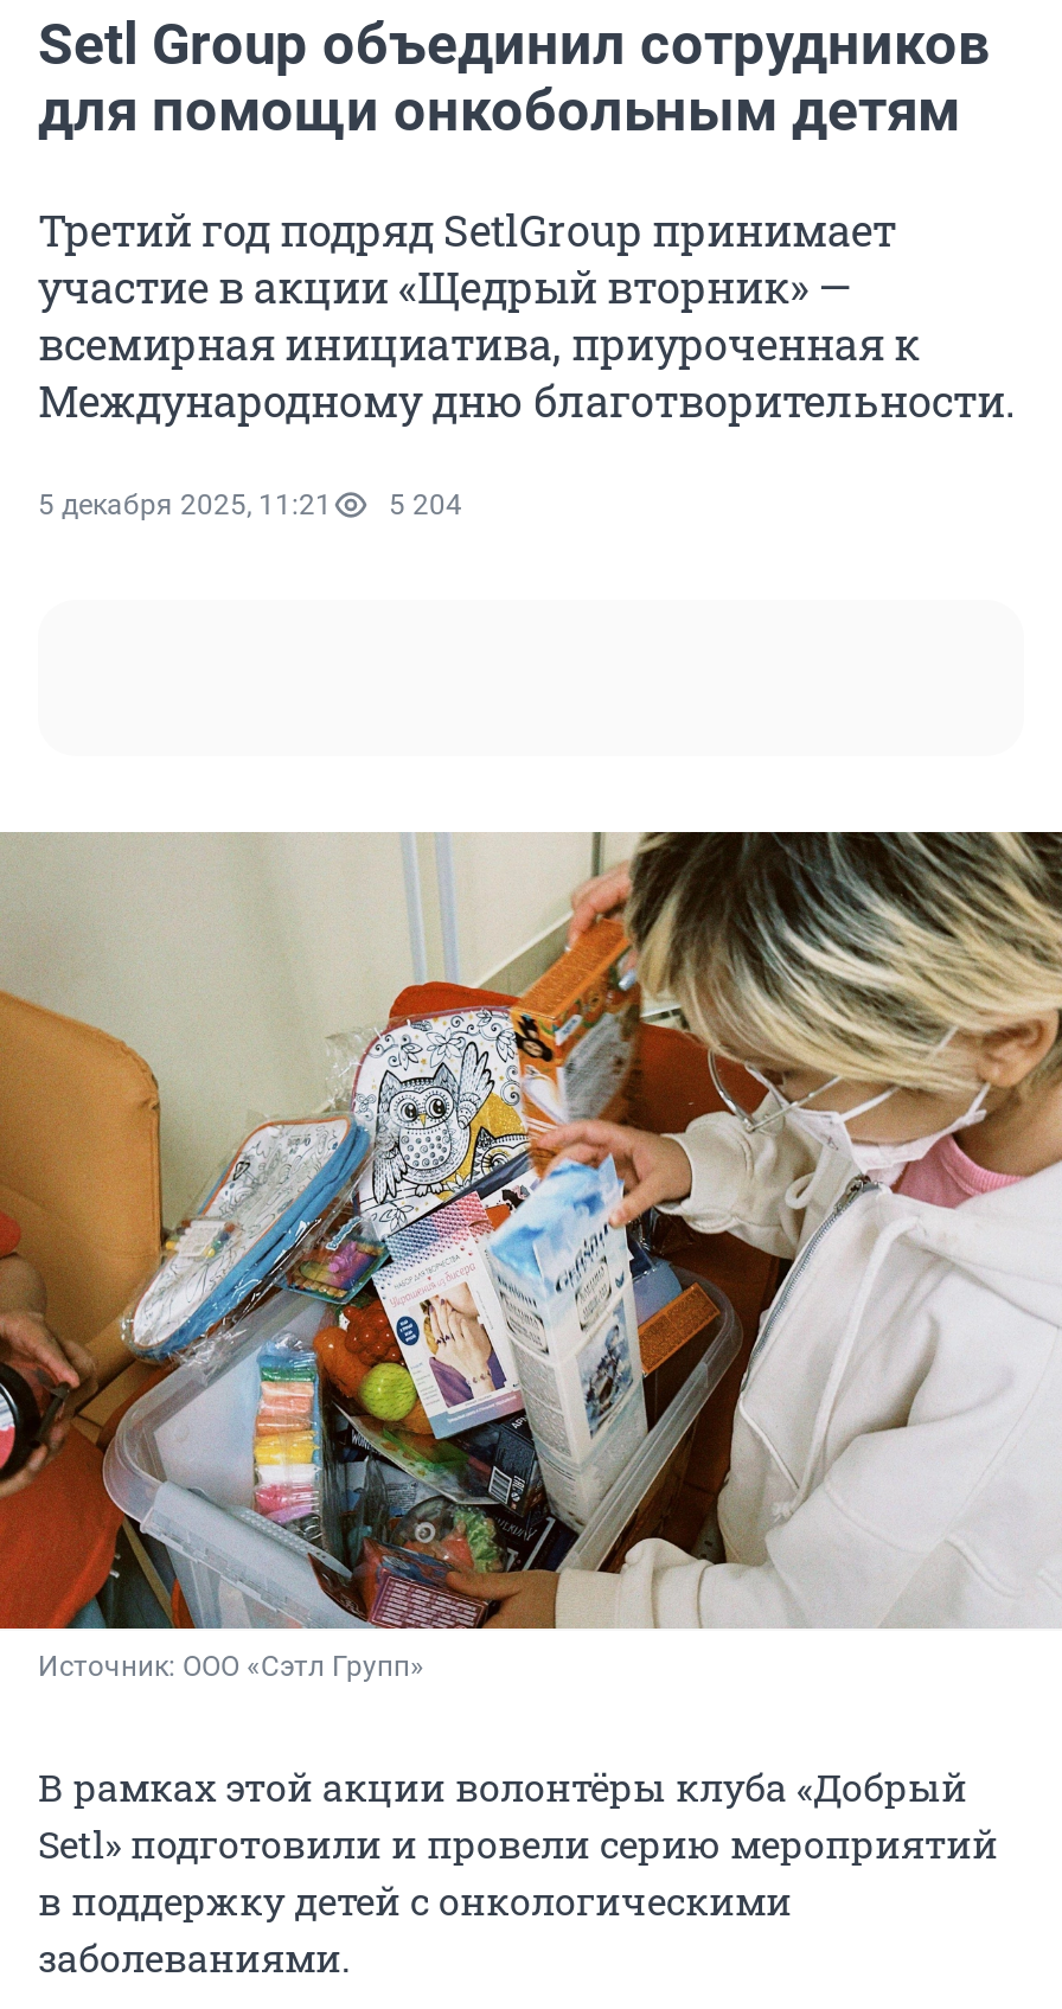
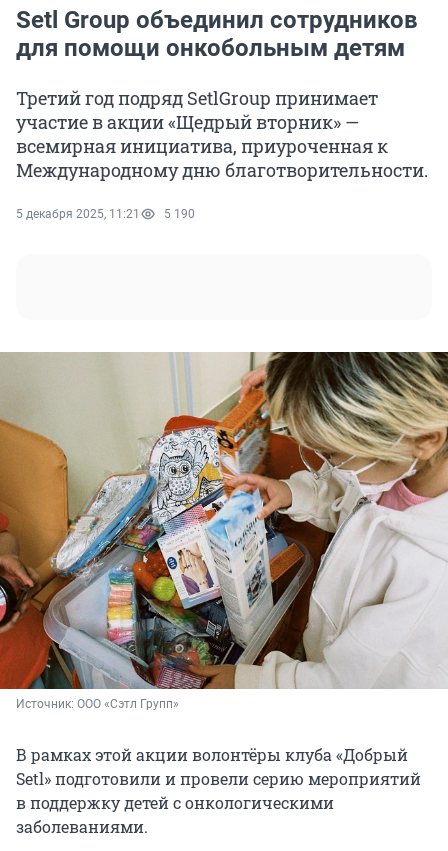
- 5 декабря 2025, 11:21 5 204
+ 5 декабря 2025, 11:21 5 190
